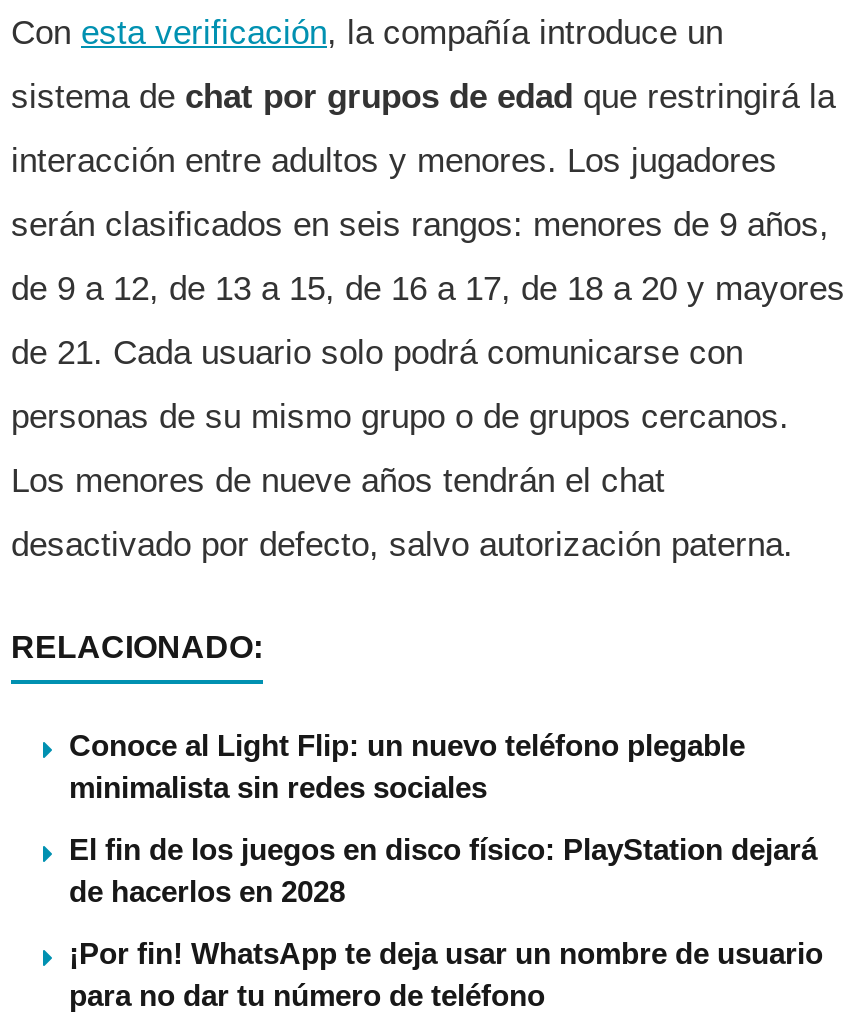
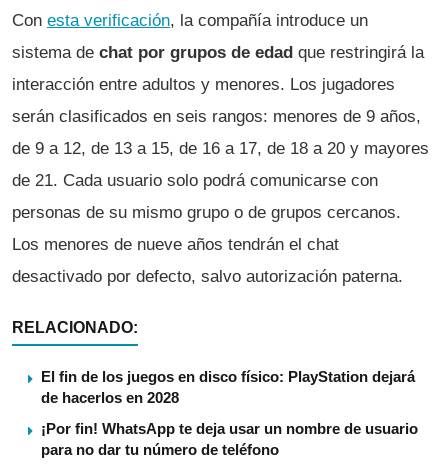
- Conoce al Light Flip: un nuevo teléfono plegable
- minimalista sin redes sociales
